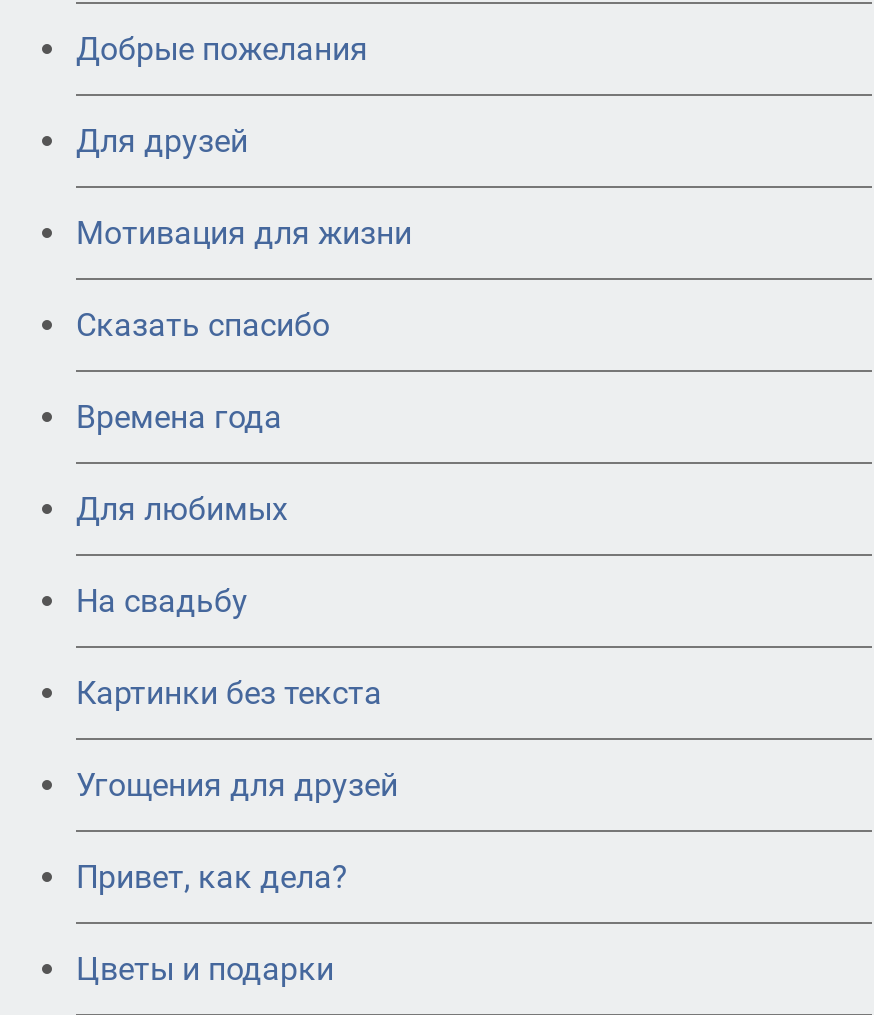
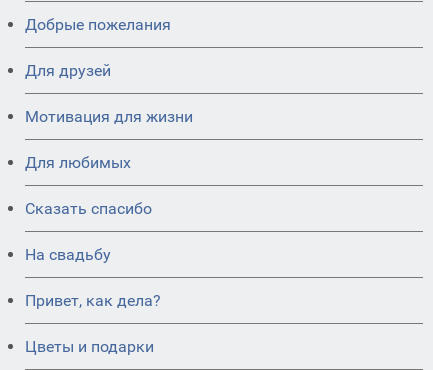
moved down: Сказать спасибо

- Времена года

- Картинки без текста
- Угощения для друзей
